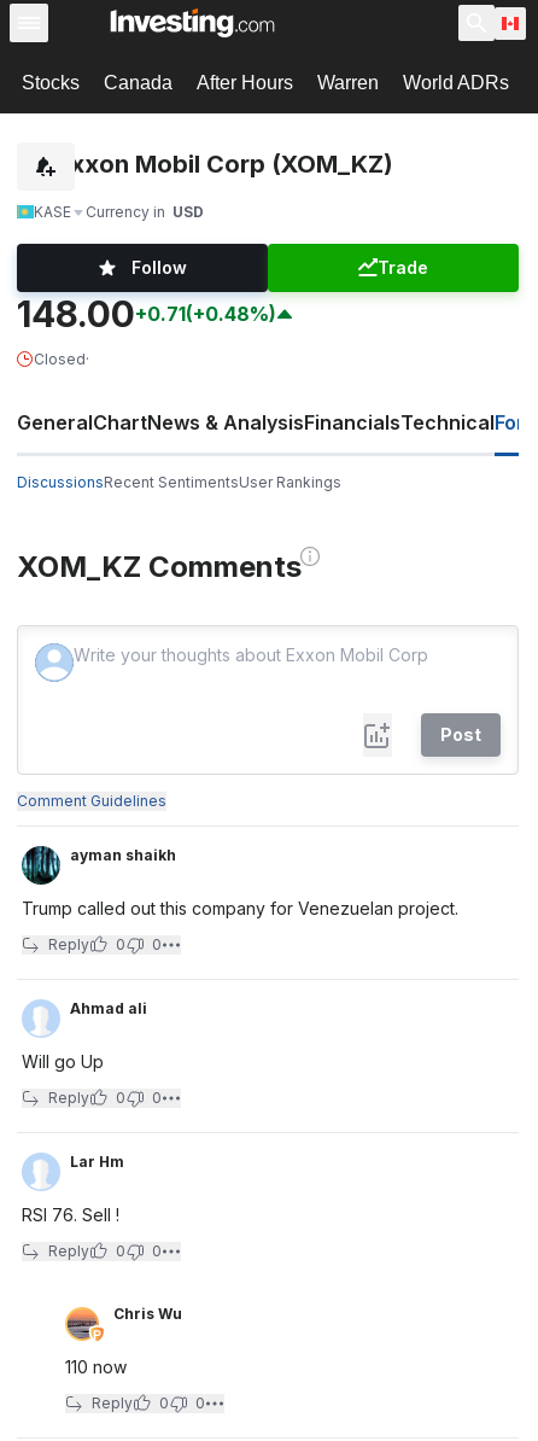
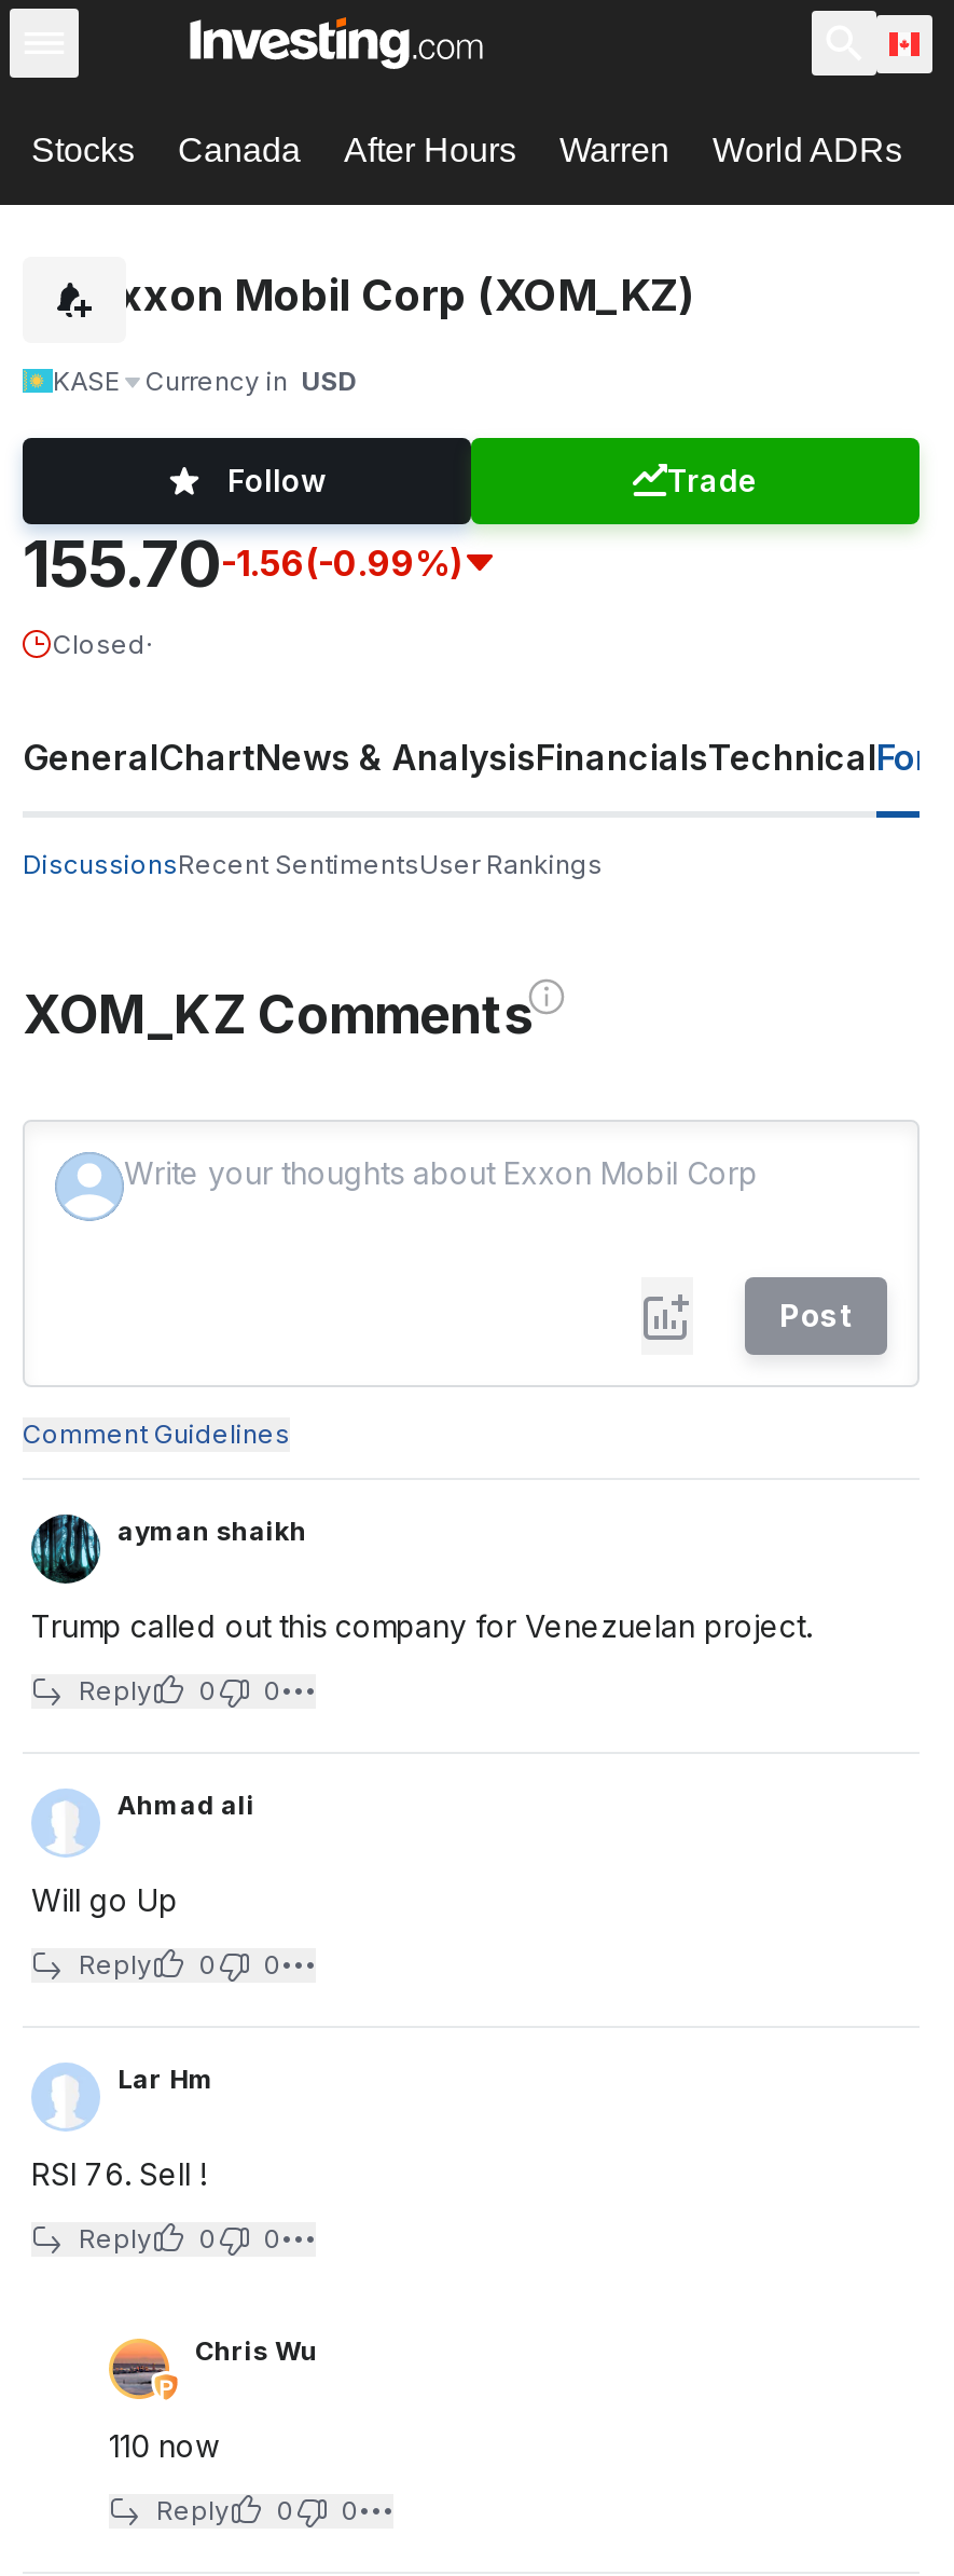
- 148.00+0.71(+0.48%)
+ 155.70-1.56(-0.99%)
